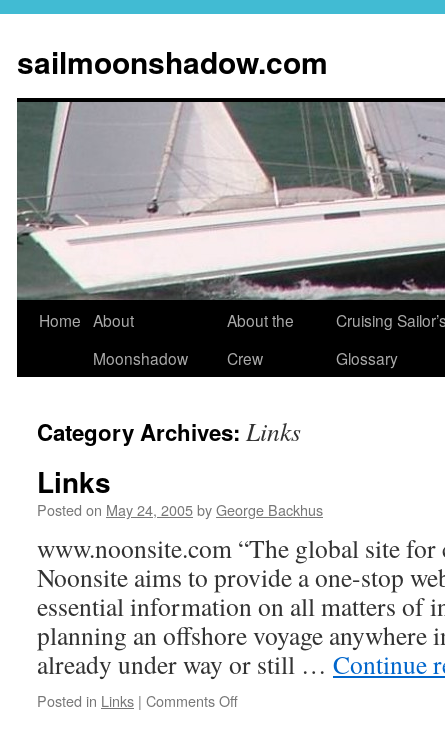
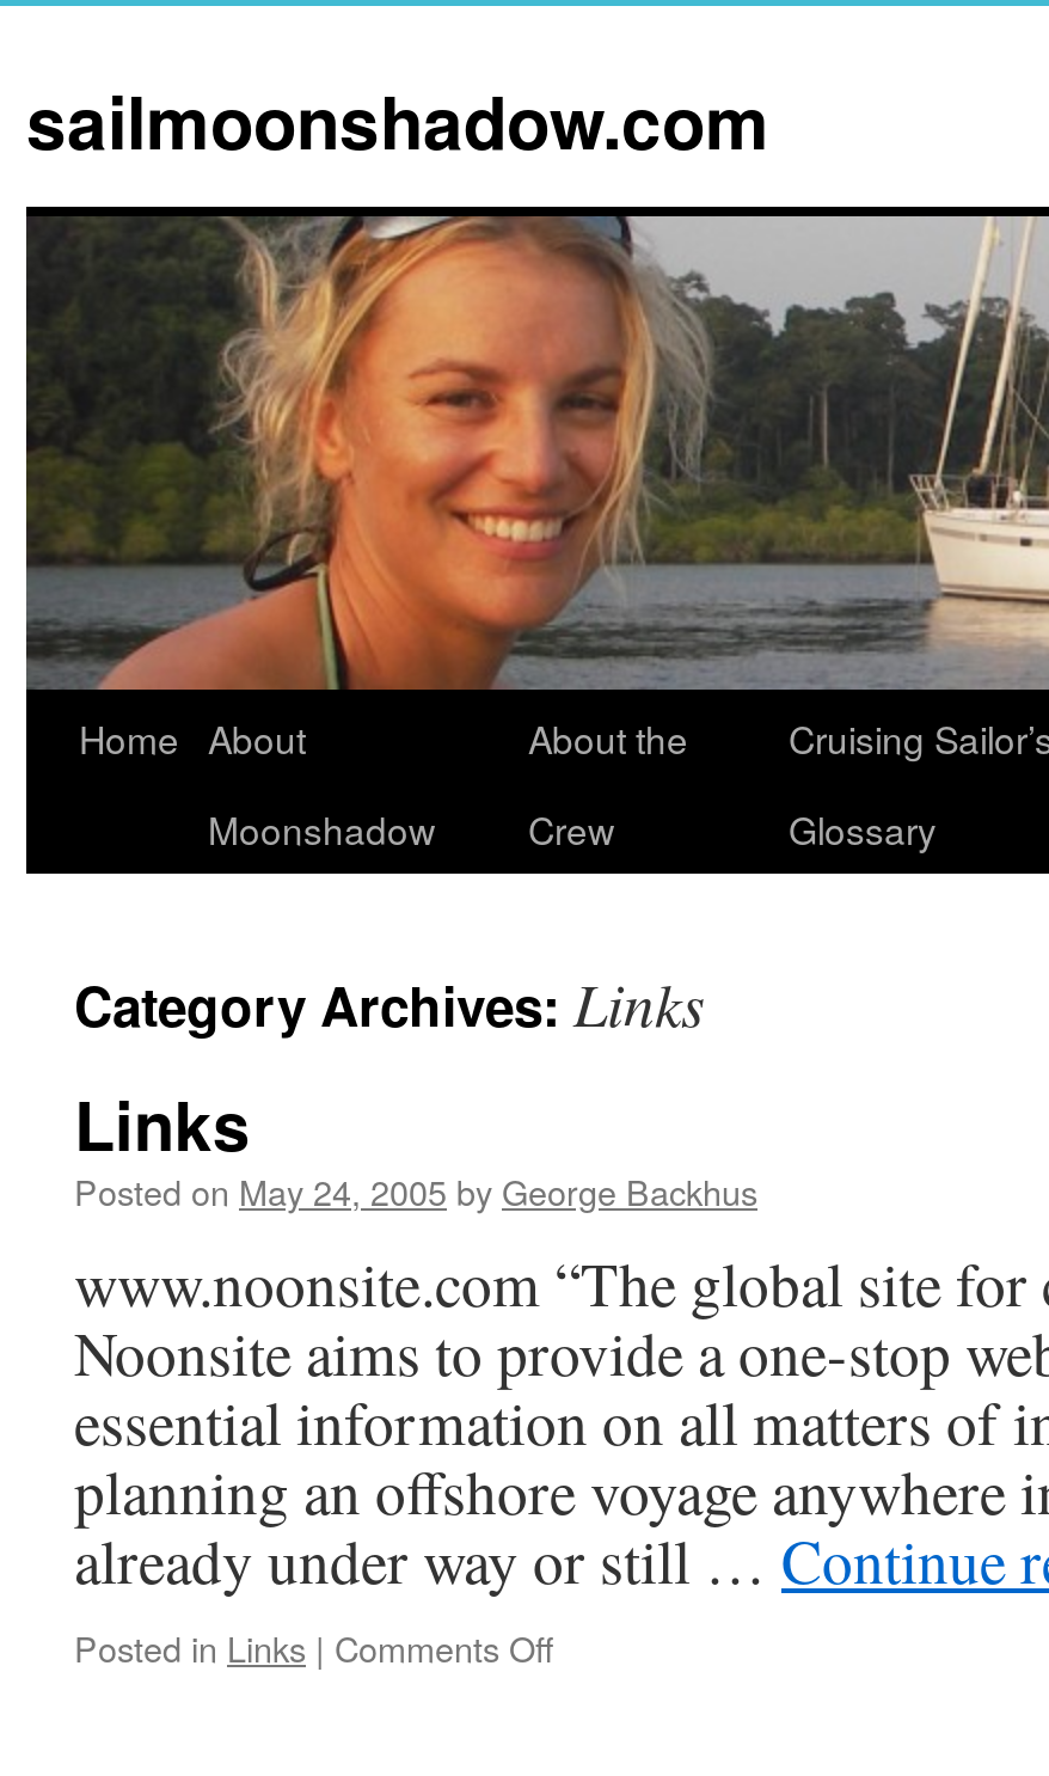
- [image]
+ [image]
